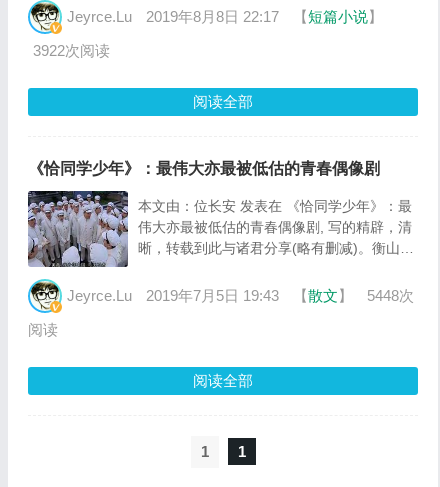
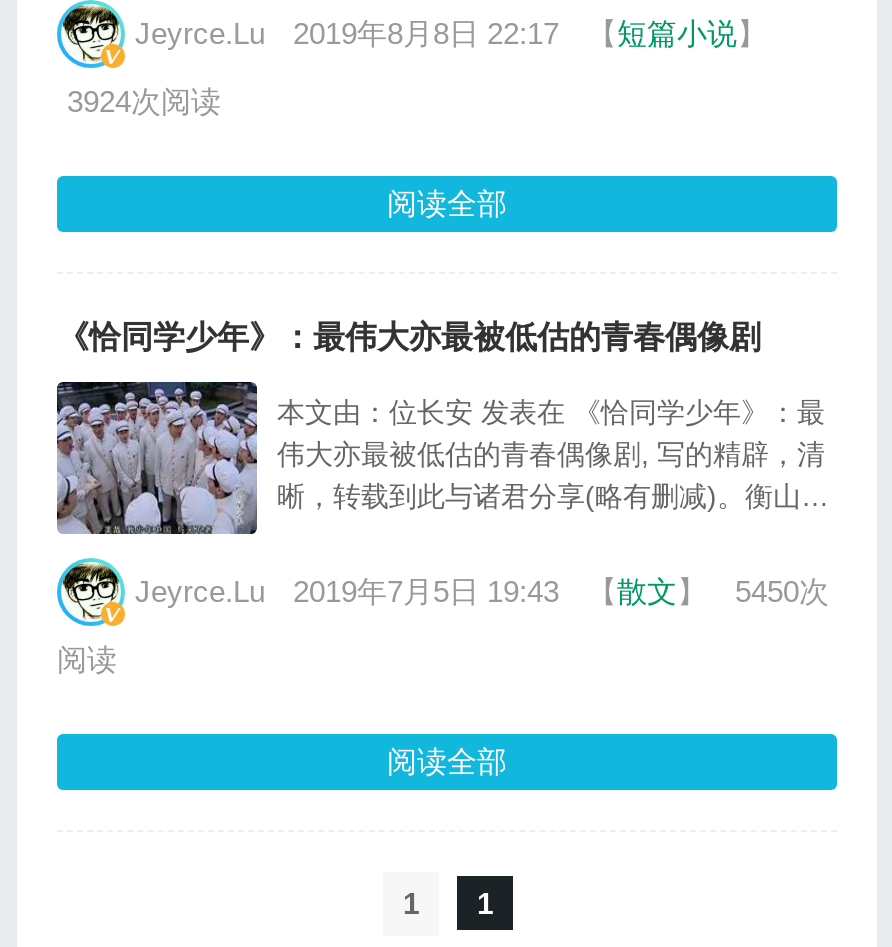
- 3922次阅读
+ 3924次阅读

- 5448次
+ 5450次
